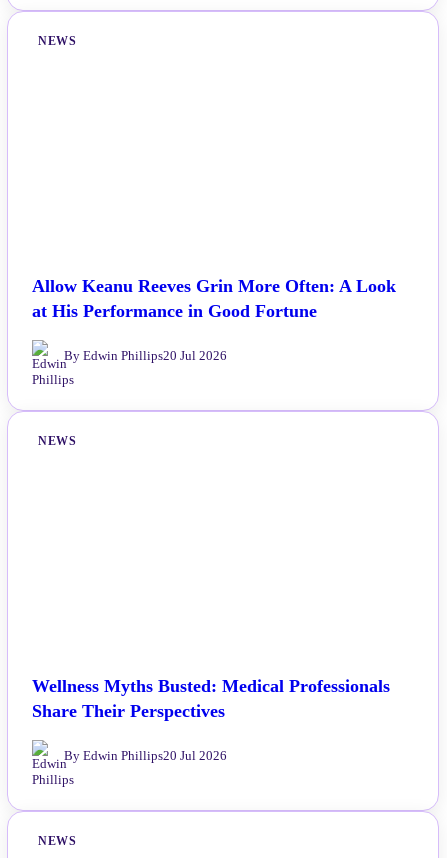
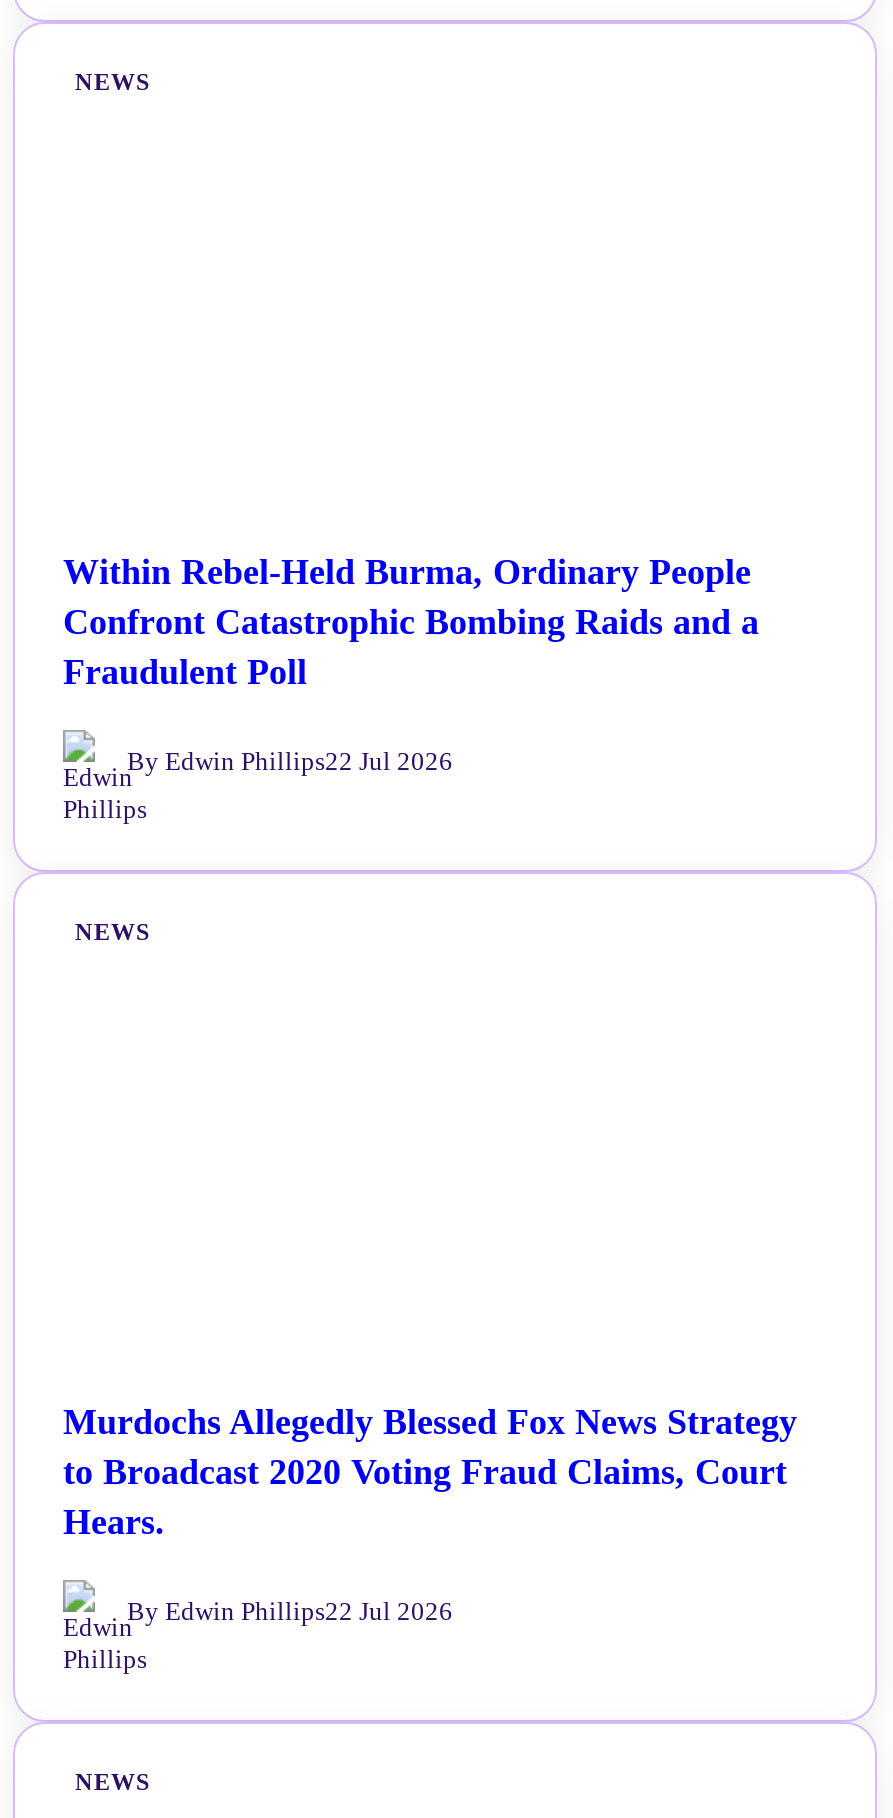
- Allow Keanu Reeves Grin More Often: A Look
- at His Performance in Good Fortune
+ Within Rebel-Held Burma, Ordinary People
+ Confront Catastrophic Bombing Raids and a
+ Fraudulent Poll

- By Edwin Phillips20 Jul 2026
+ By Edwin Phillips22 Jul 2026

- Wellness Myths Busted: Medical Professionals
- Share Their Perspectives
+ Murdochs Allegedly Blessed Fox News Strategy
+ to Broadcast 2020 Voting Fraud Claims, Court
+ Hears.

- By Edwin Phillips20 Jul 2026
+ By Edwin Phillips22 Jul 2026
